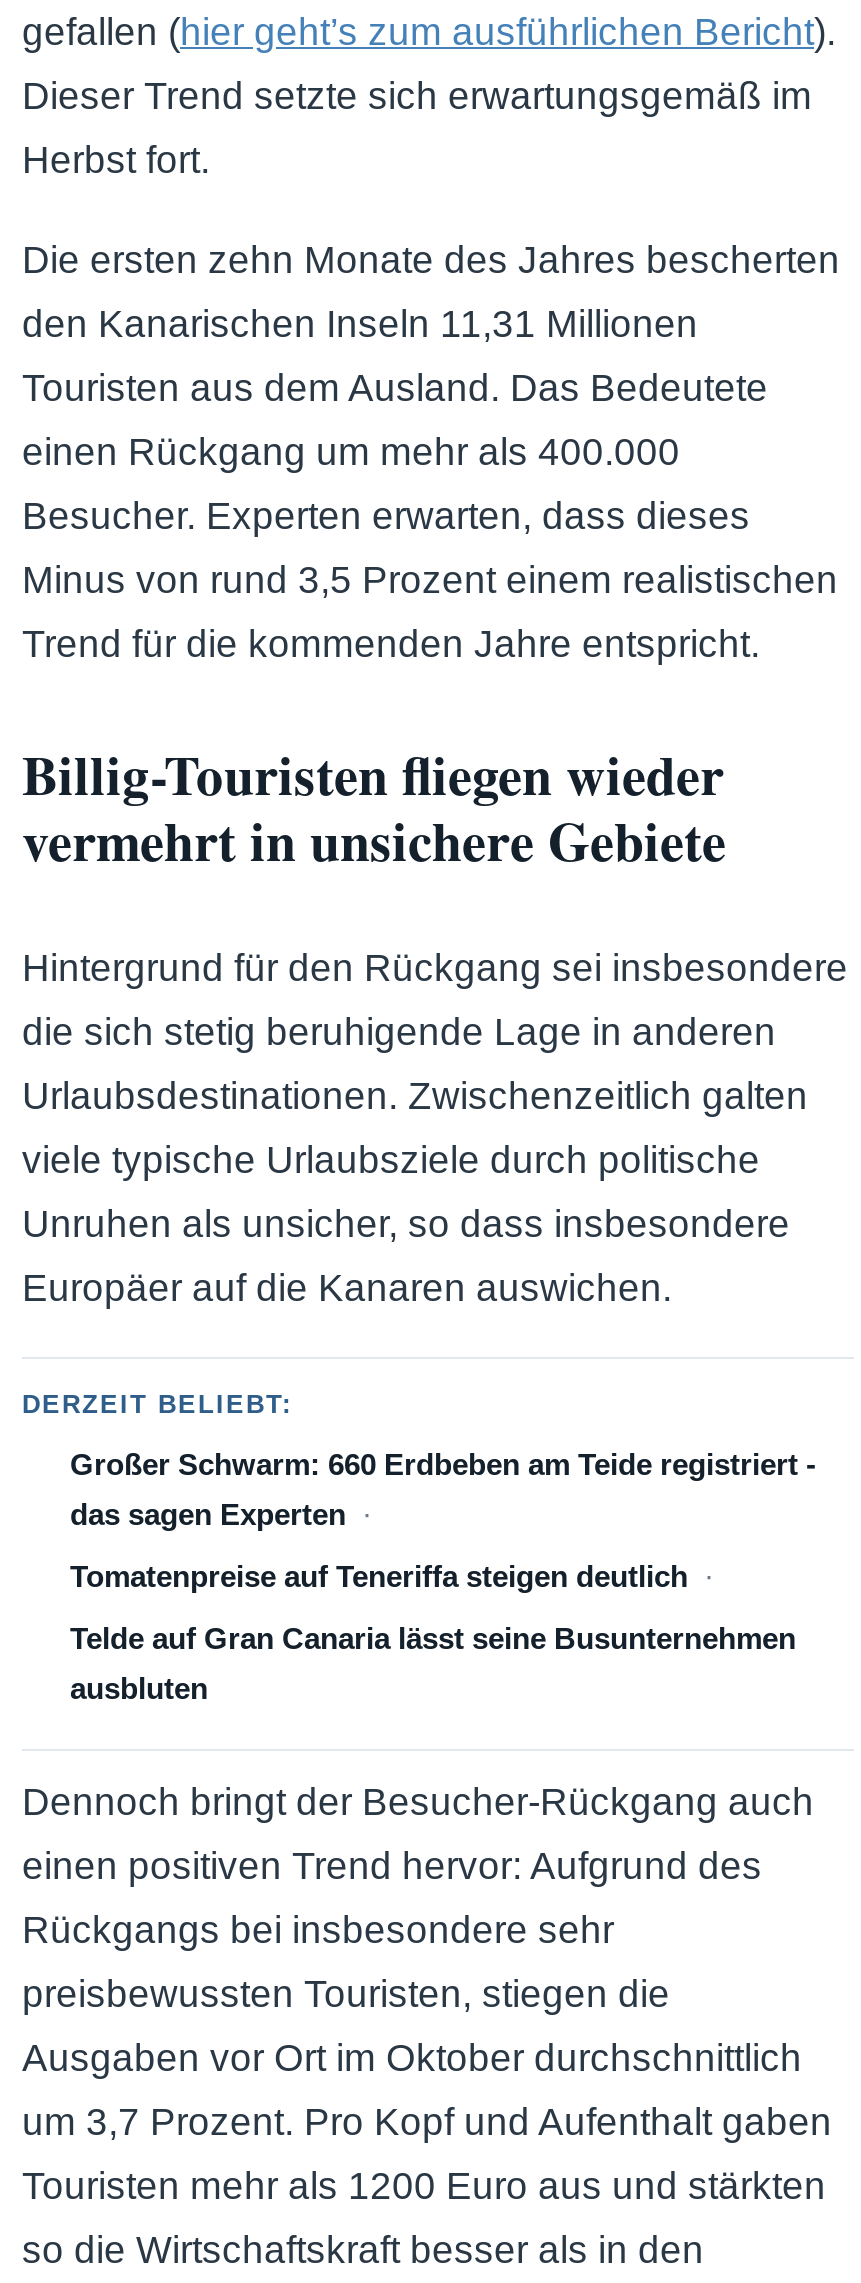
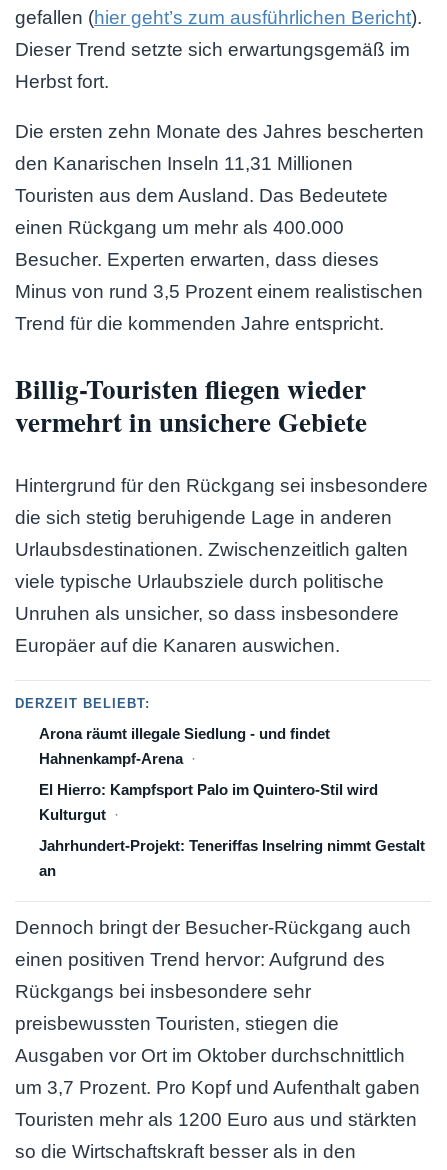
- Großer Schwarm: 660 Erdbeben am Teide registriert -
- das sagen Experten
- Tomatenpreise auf Teneriffa steigen deutlich
- Telde auf Gran Canaria lässt seine Busunternehmen
- ausbluten
+ Arona räumt illegale Siedlung - und findet
+ Hahnenkampf-Arena
+ El Hierro: Kampfsport Palo im Quintero-Stil wird
+ Kulturgut
+ Jahrhundert-Projekt: Teneriffas Inselring nimmt Gestalt
+ an
